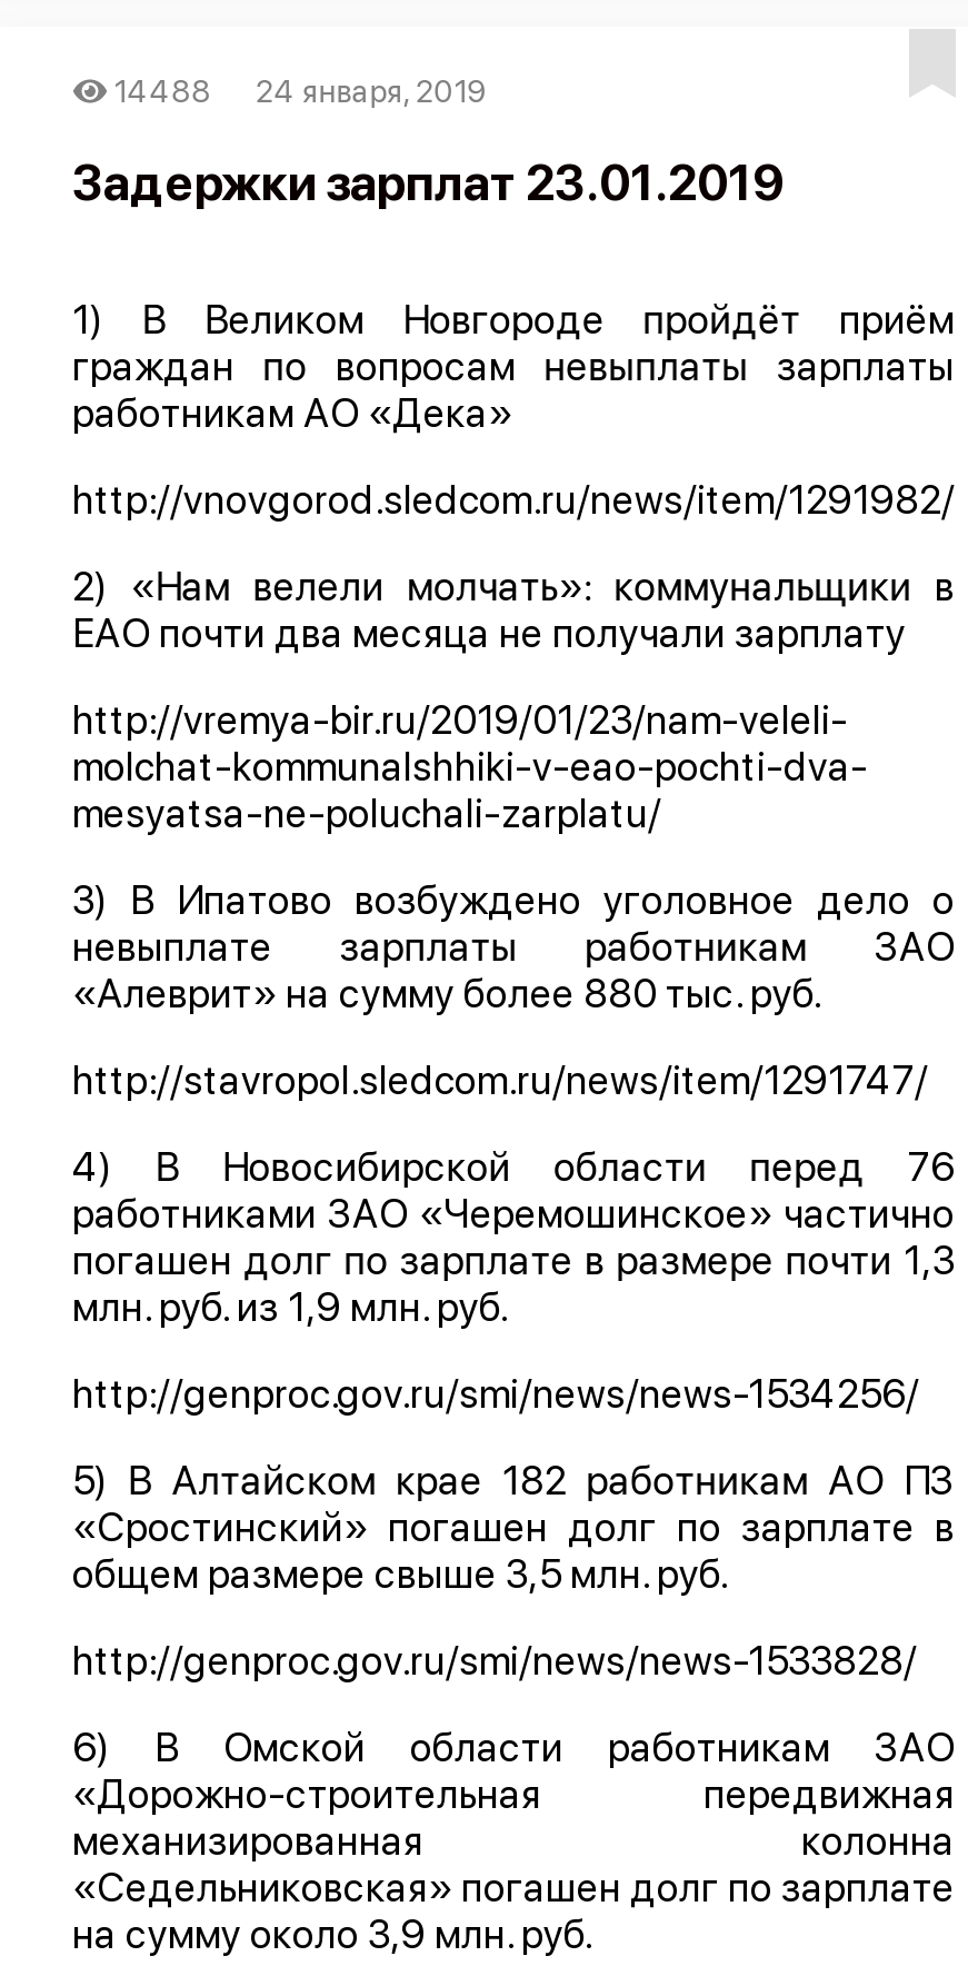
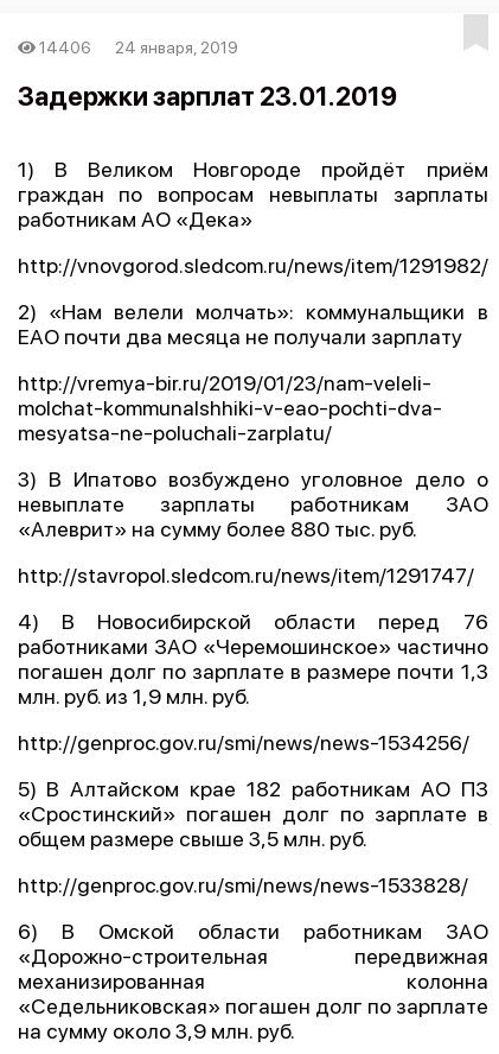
- 14488 24 января, 2019
+ 14406 24 января, 2019
